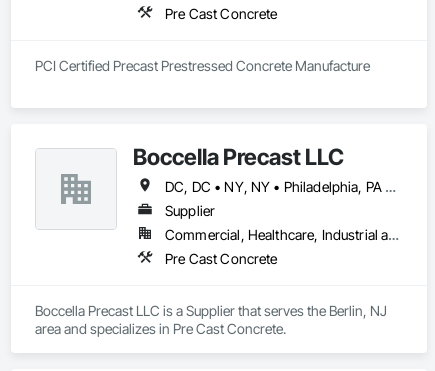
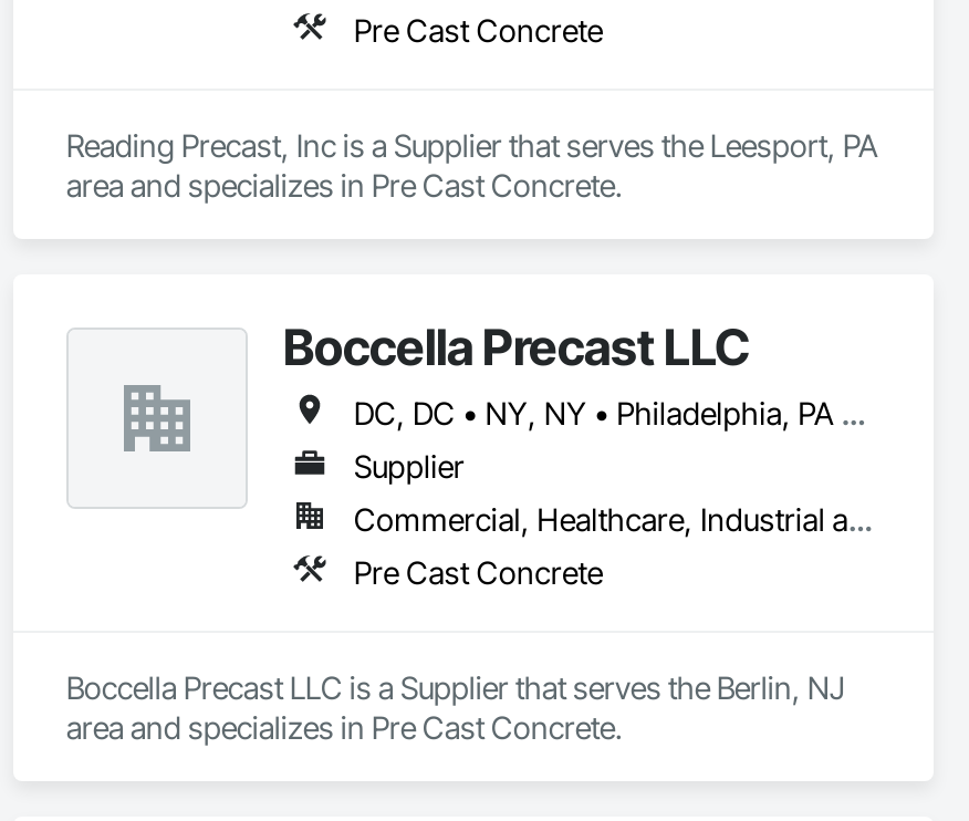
- PCI Certified Precast Prestressed Concrete Manufacture
+ Reading Precast, Inc is a Supplier that serves the Leesport, PA
+ area and specializes in Pre Cast Concrete.
